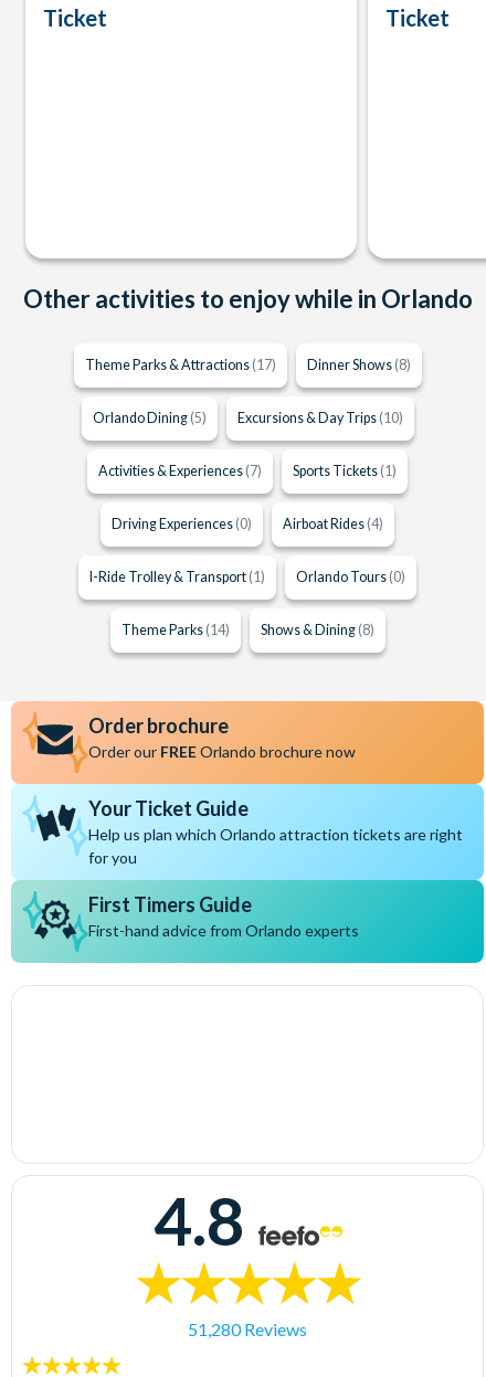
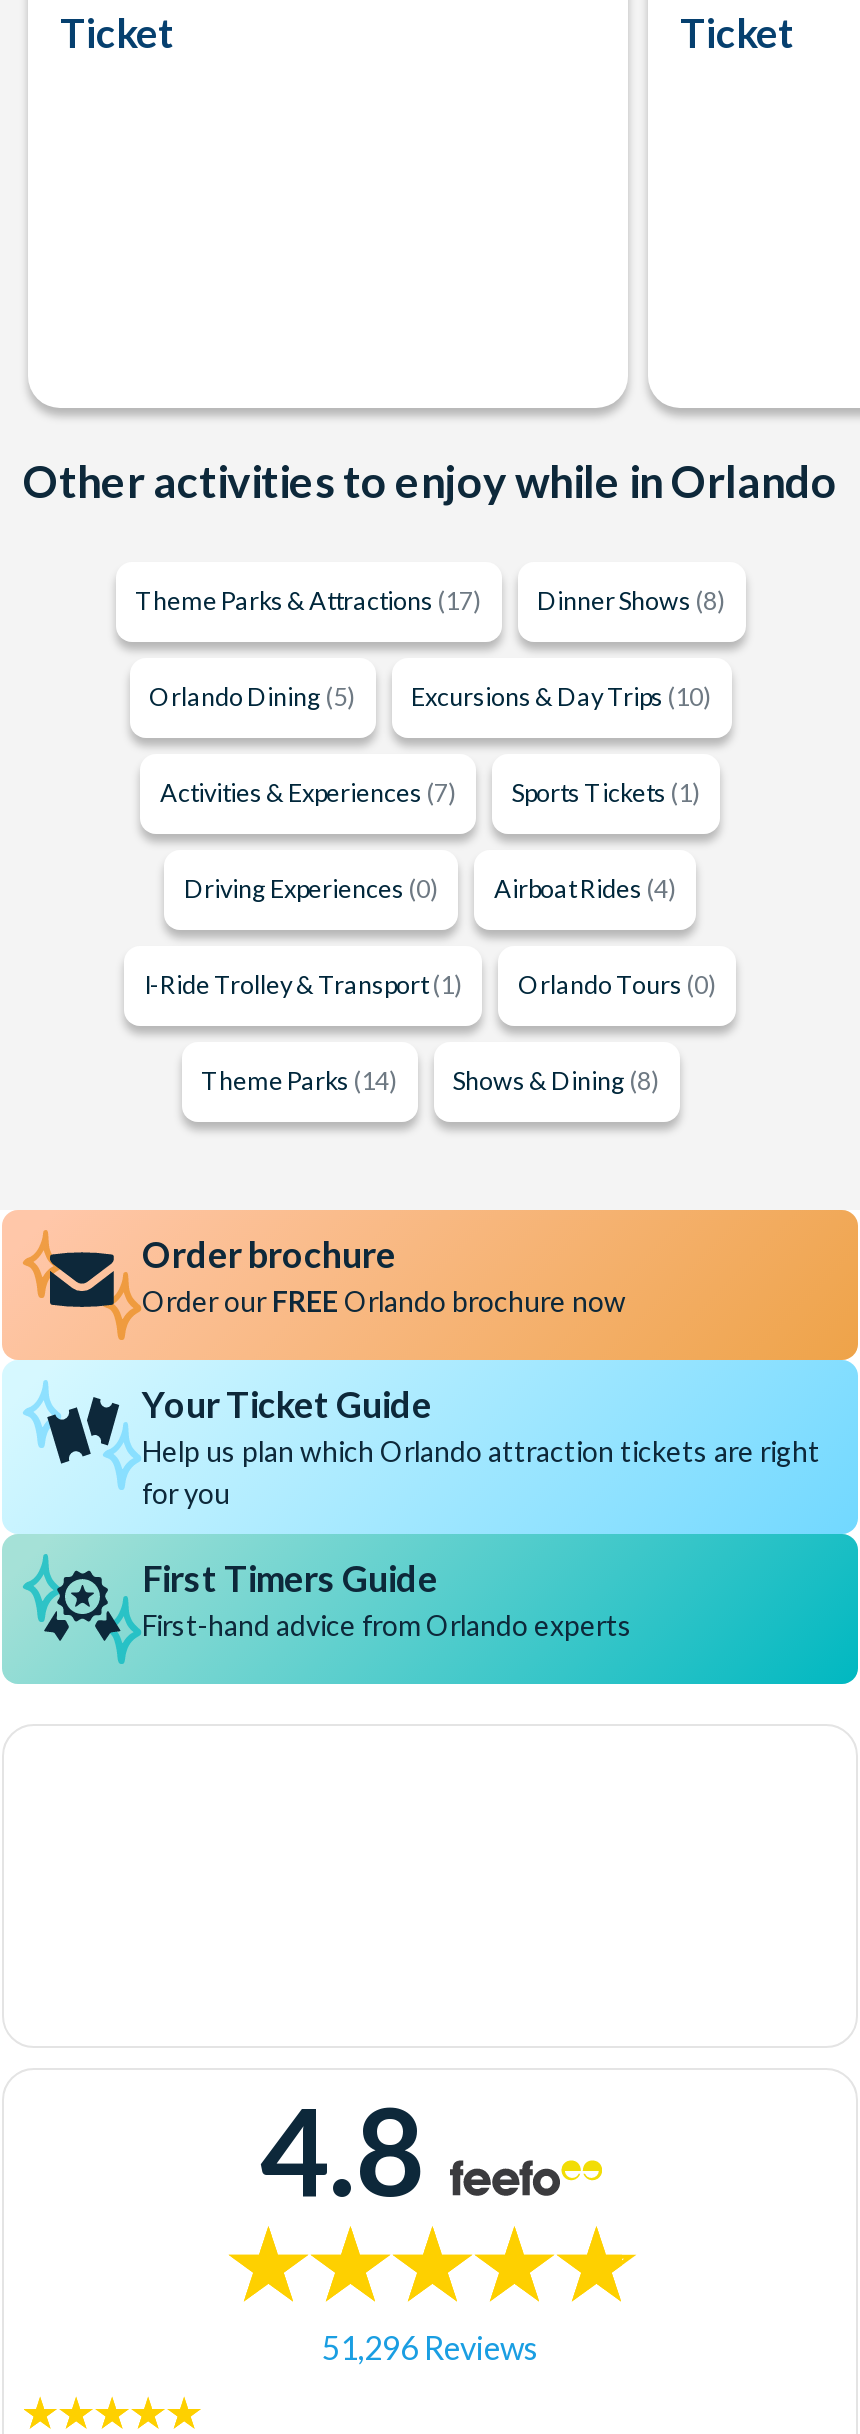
- 51,280 Reviews
+ 51,296 Reviews
